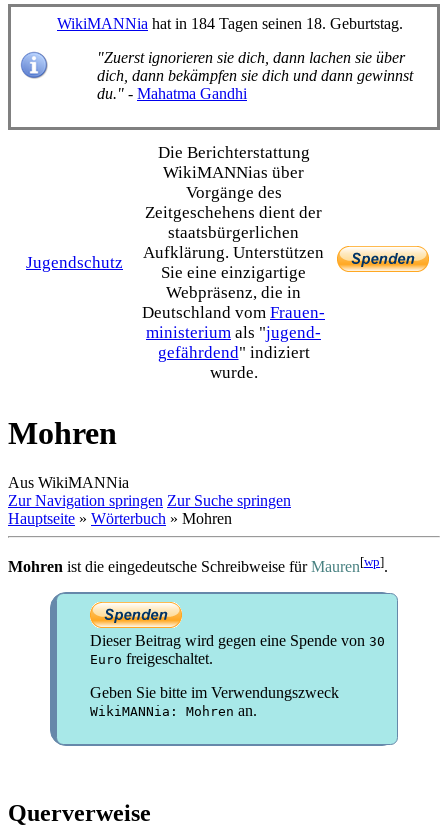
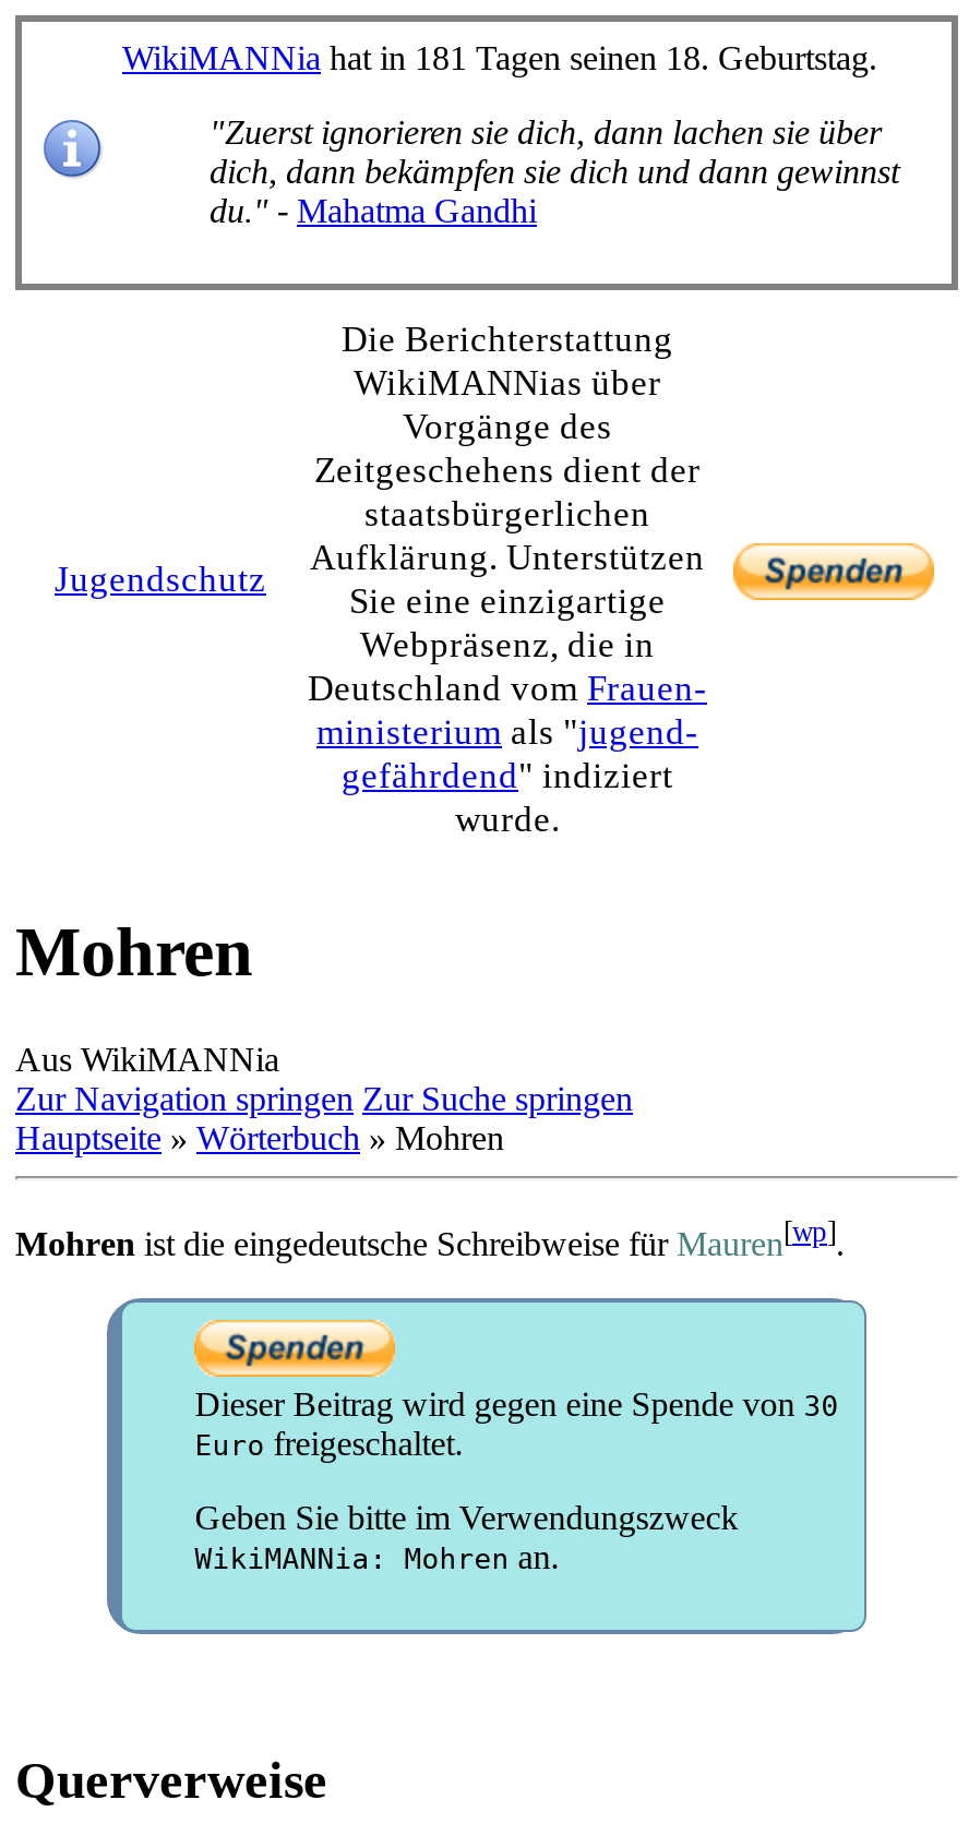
- WikiMANNia hat in 184 Tagen seinen 18. Geburtstag.
+ WikiMANNia hat in 181 Tagen seinen 18. Geburtstag.
